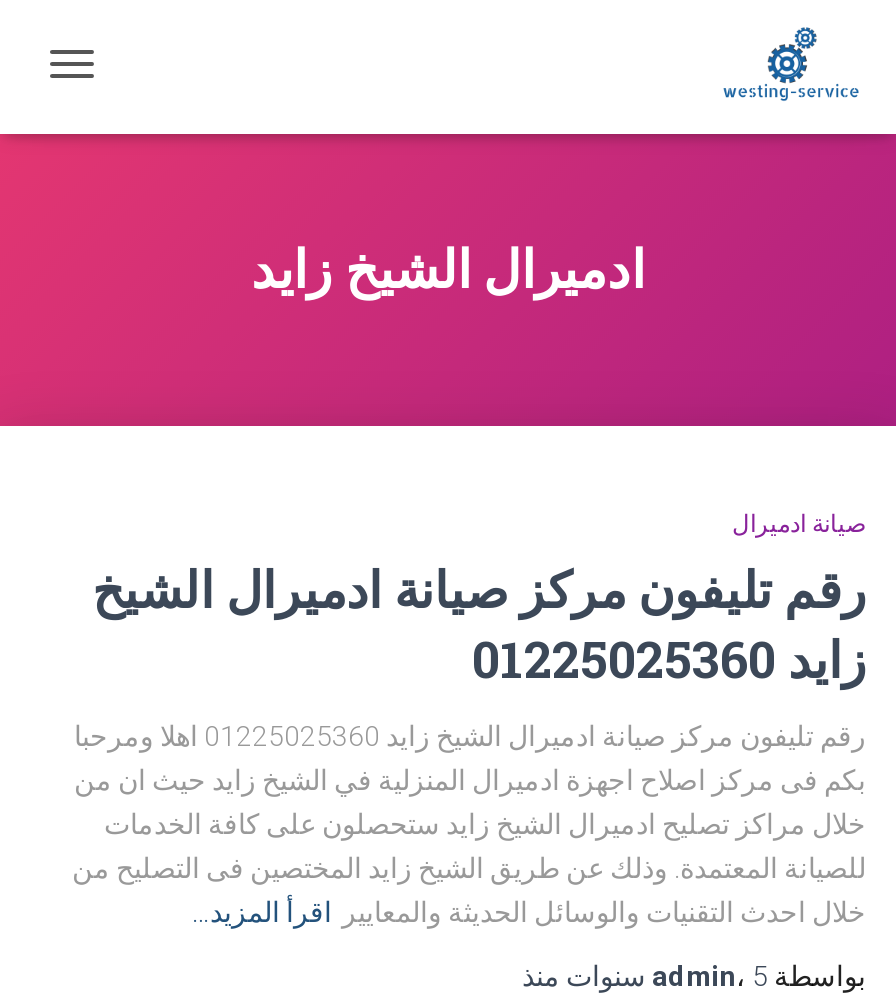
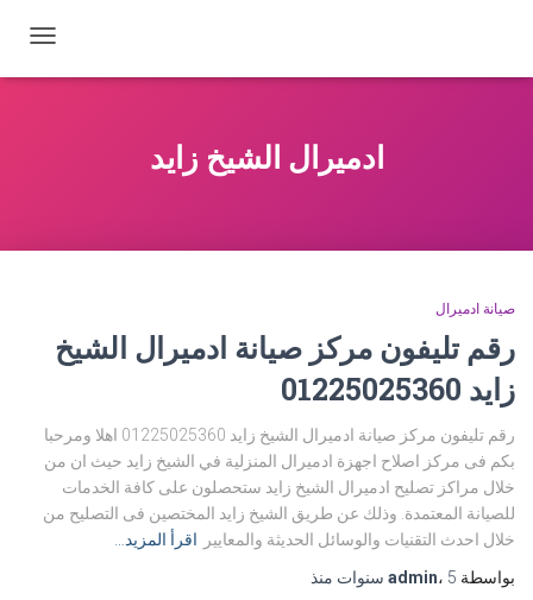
- [image]
